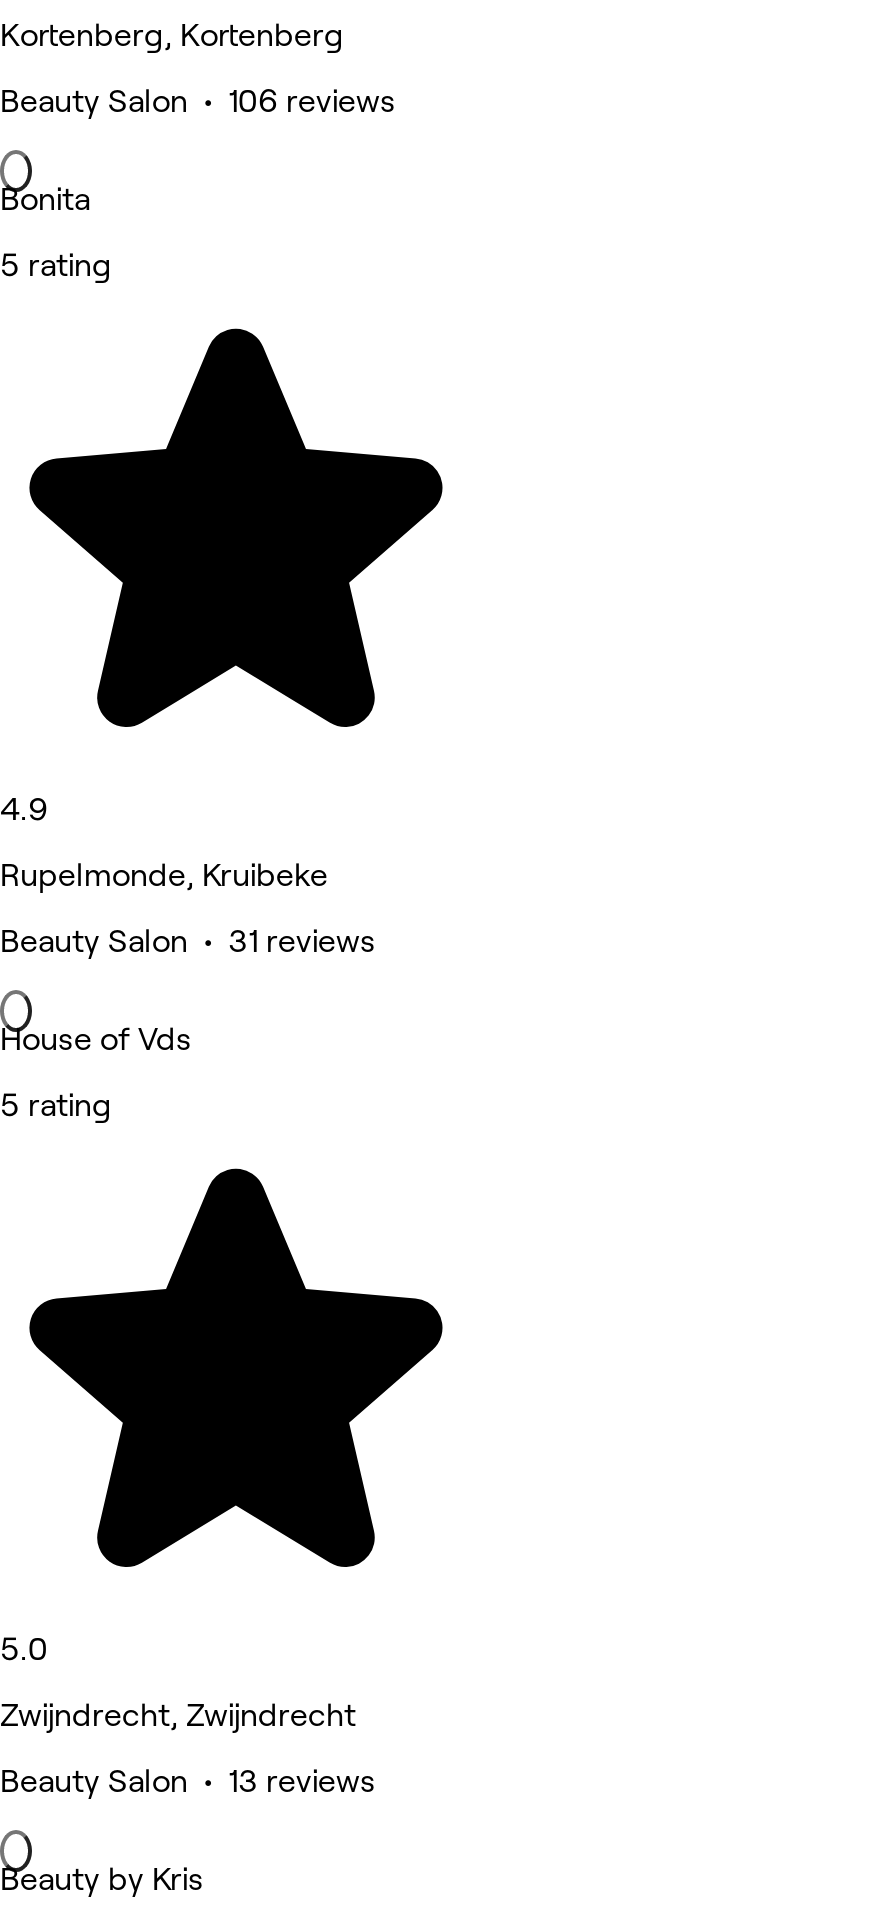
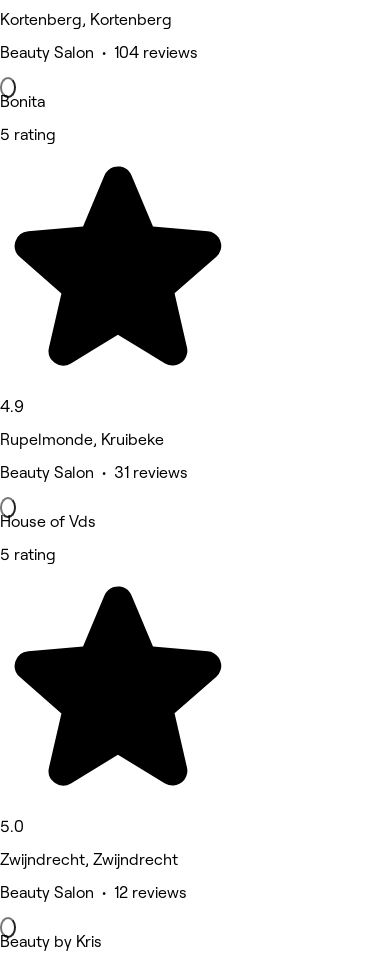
- Beauty Salon • 106 reviews
+ Beauty Salon • 104 reviews

- Beauty Salon • 13 reviews
+ Beauty Salon • 12 reviews
